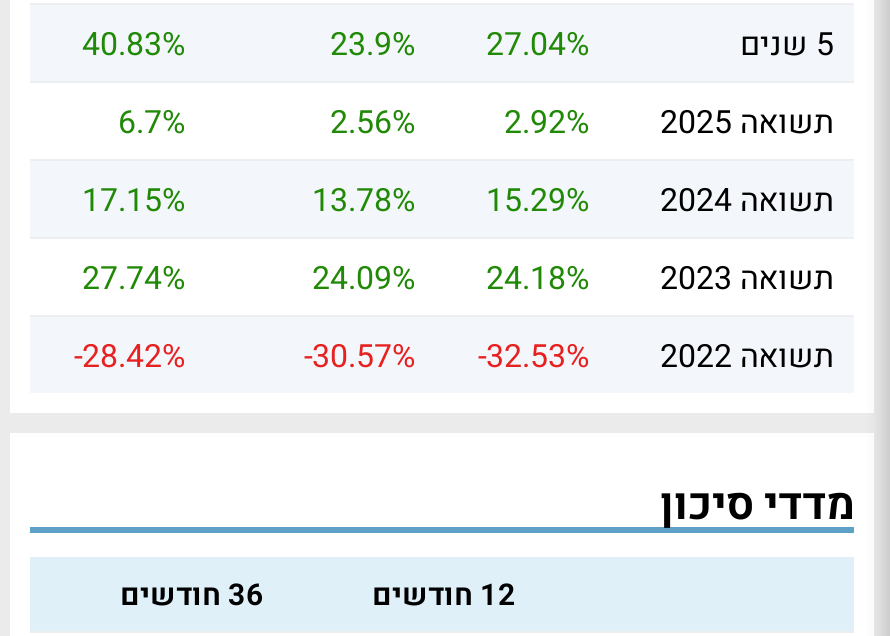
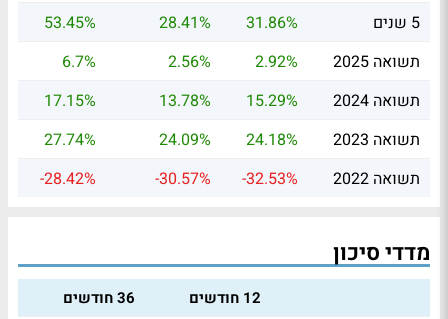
- 40.83%
+ 53.45%

- 23.9%
+ 28.41%

- 27.04%
+ 31.86%
